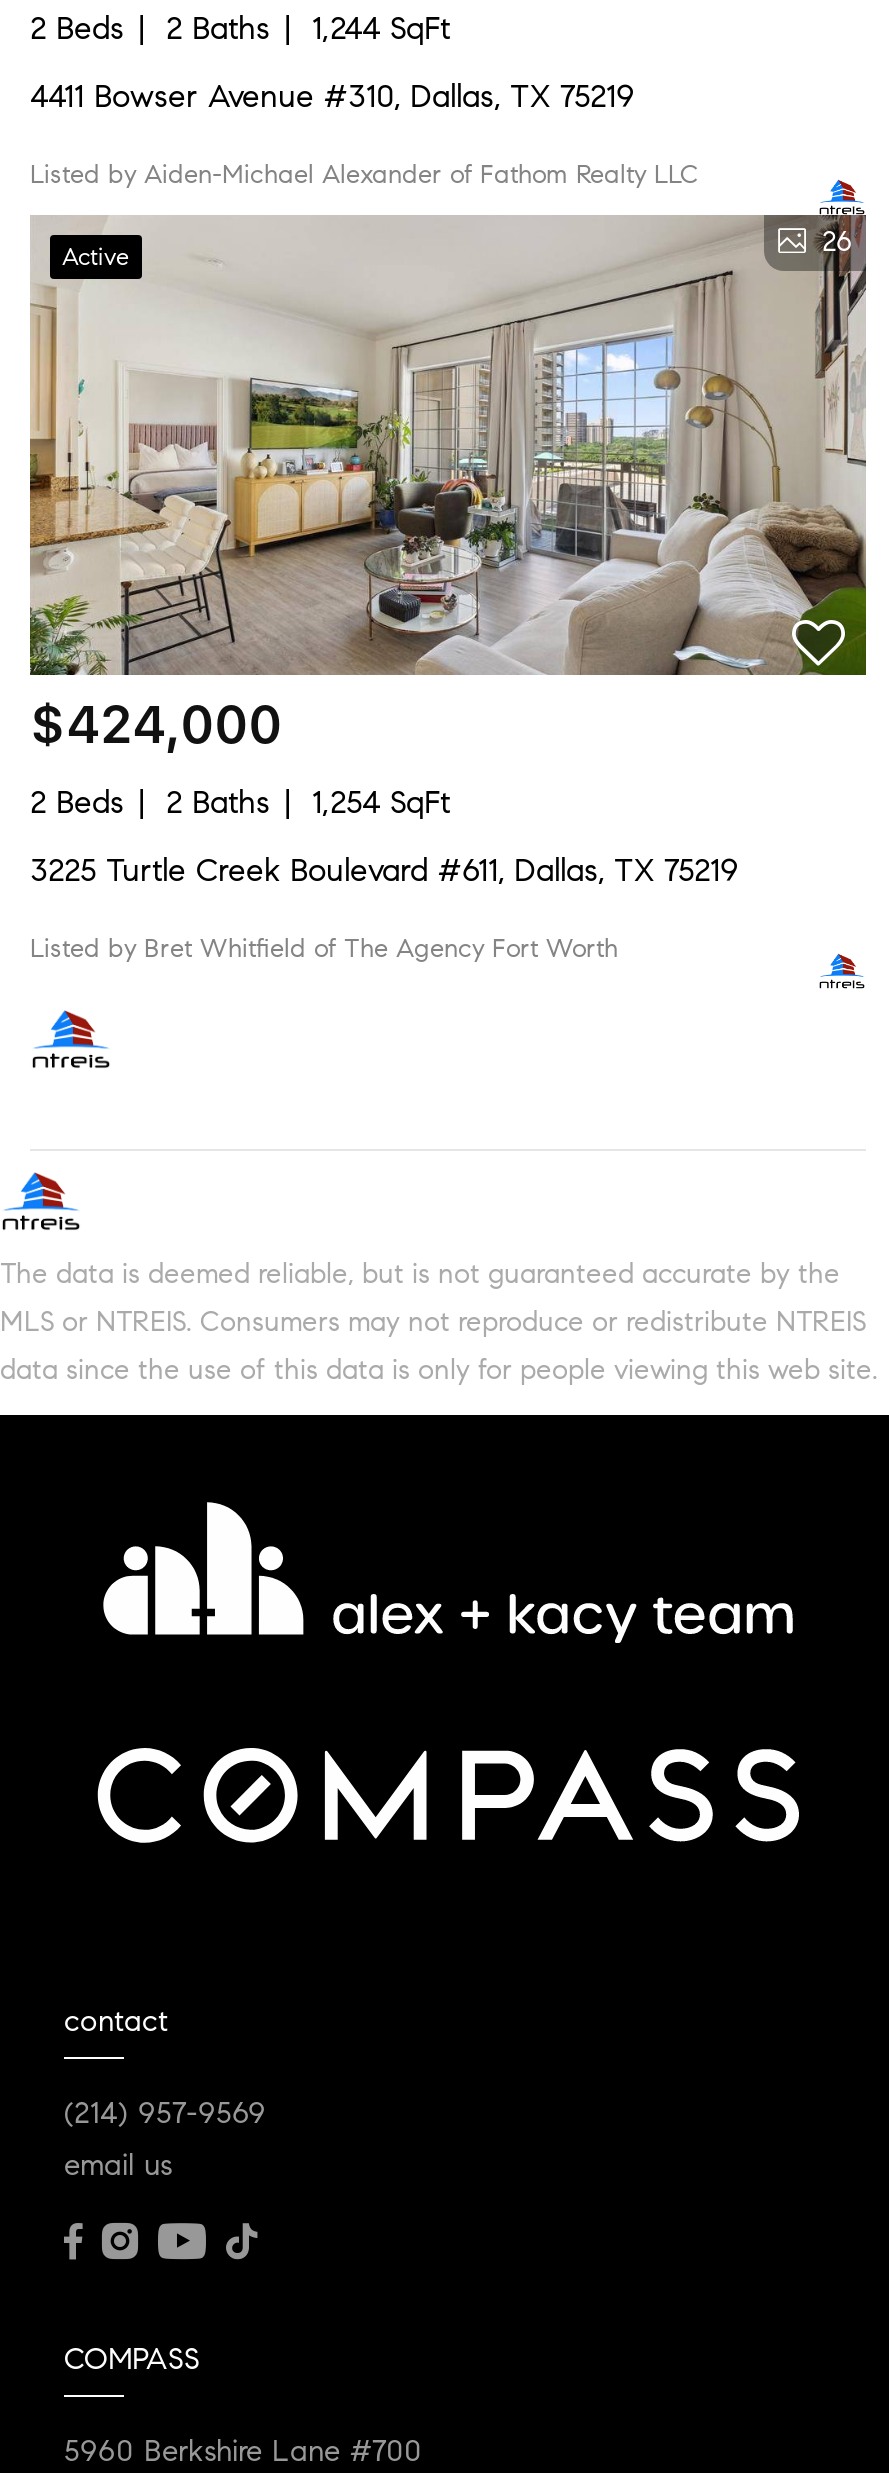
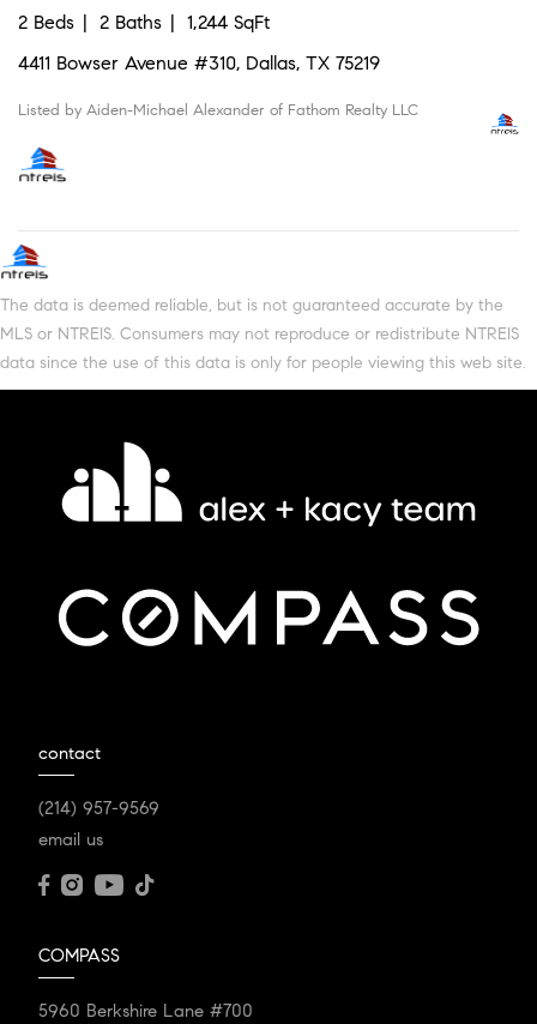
- [image]
- Active
- 26

- $424,000
- 2 Beds
- 2 Baths
- 1,254 SqFt
- 3225 Turtle Creek Boulevard #611, Dallas, TX 75219
- Listed by Bret Whitfield of The Agency Fort Worth
